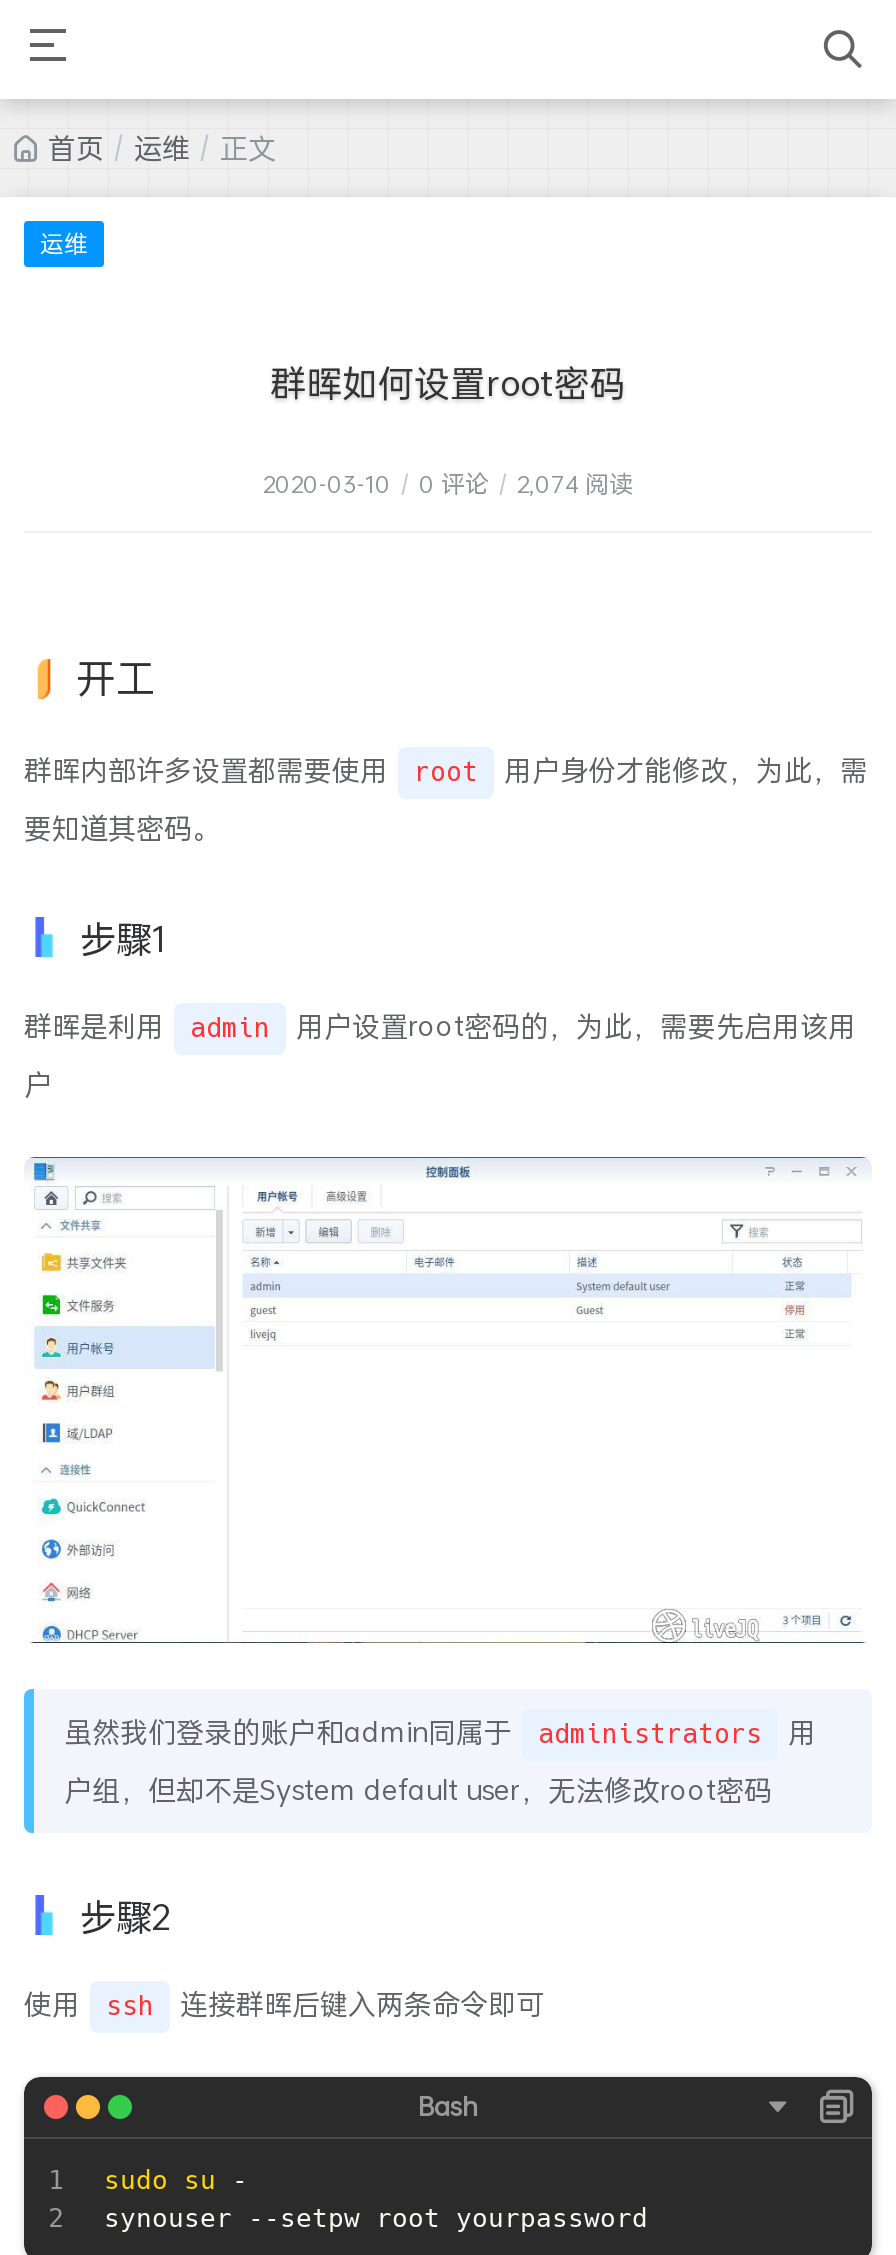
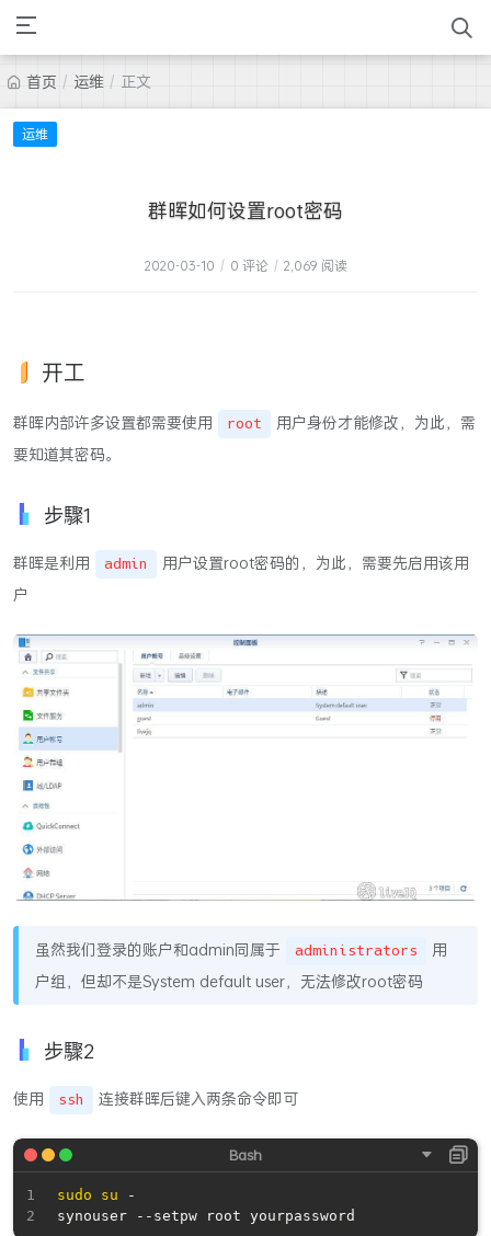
- 2020-03-10 / 0 评论 / 2,074 阅读
+ 2020-03-10 / 0 评论 / 2,069 阅读
